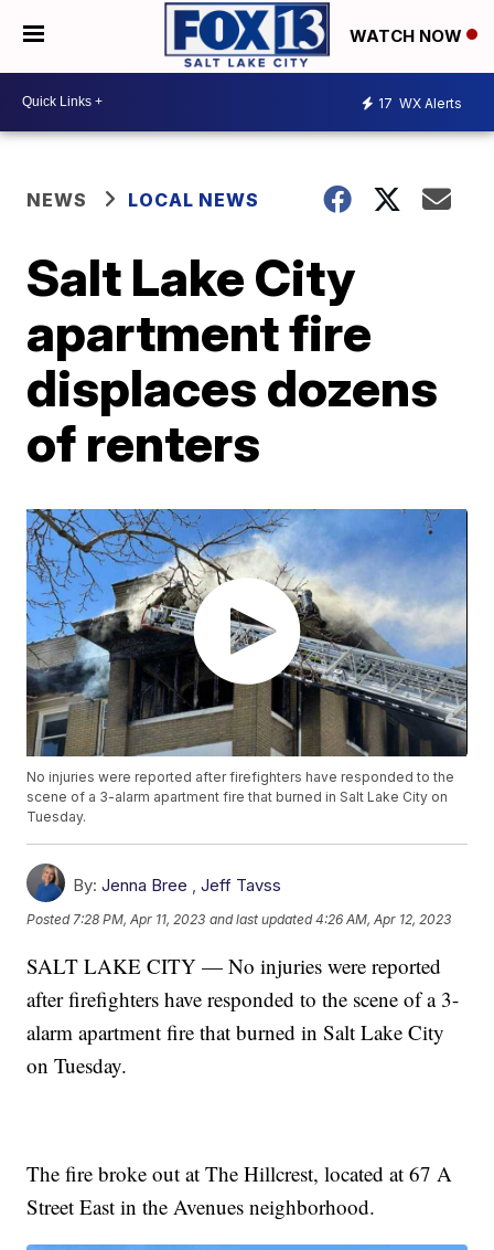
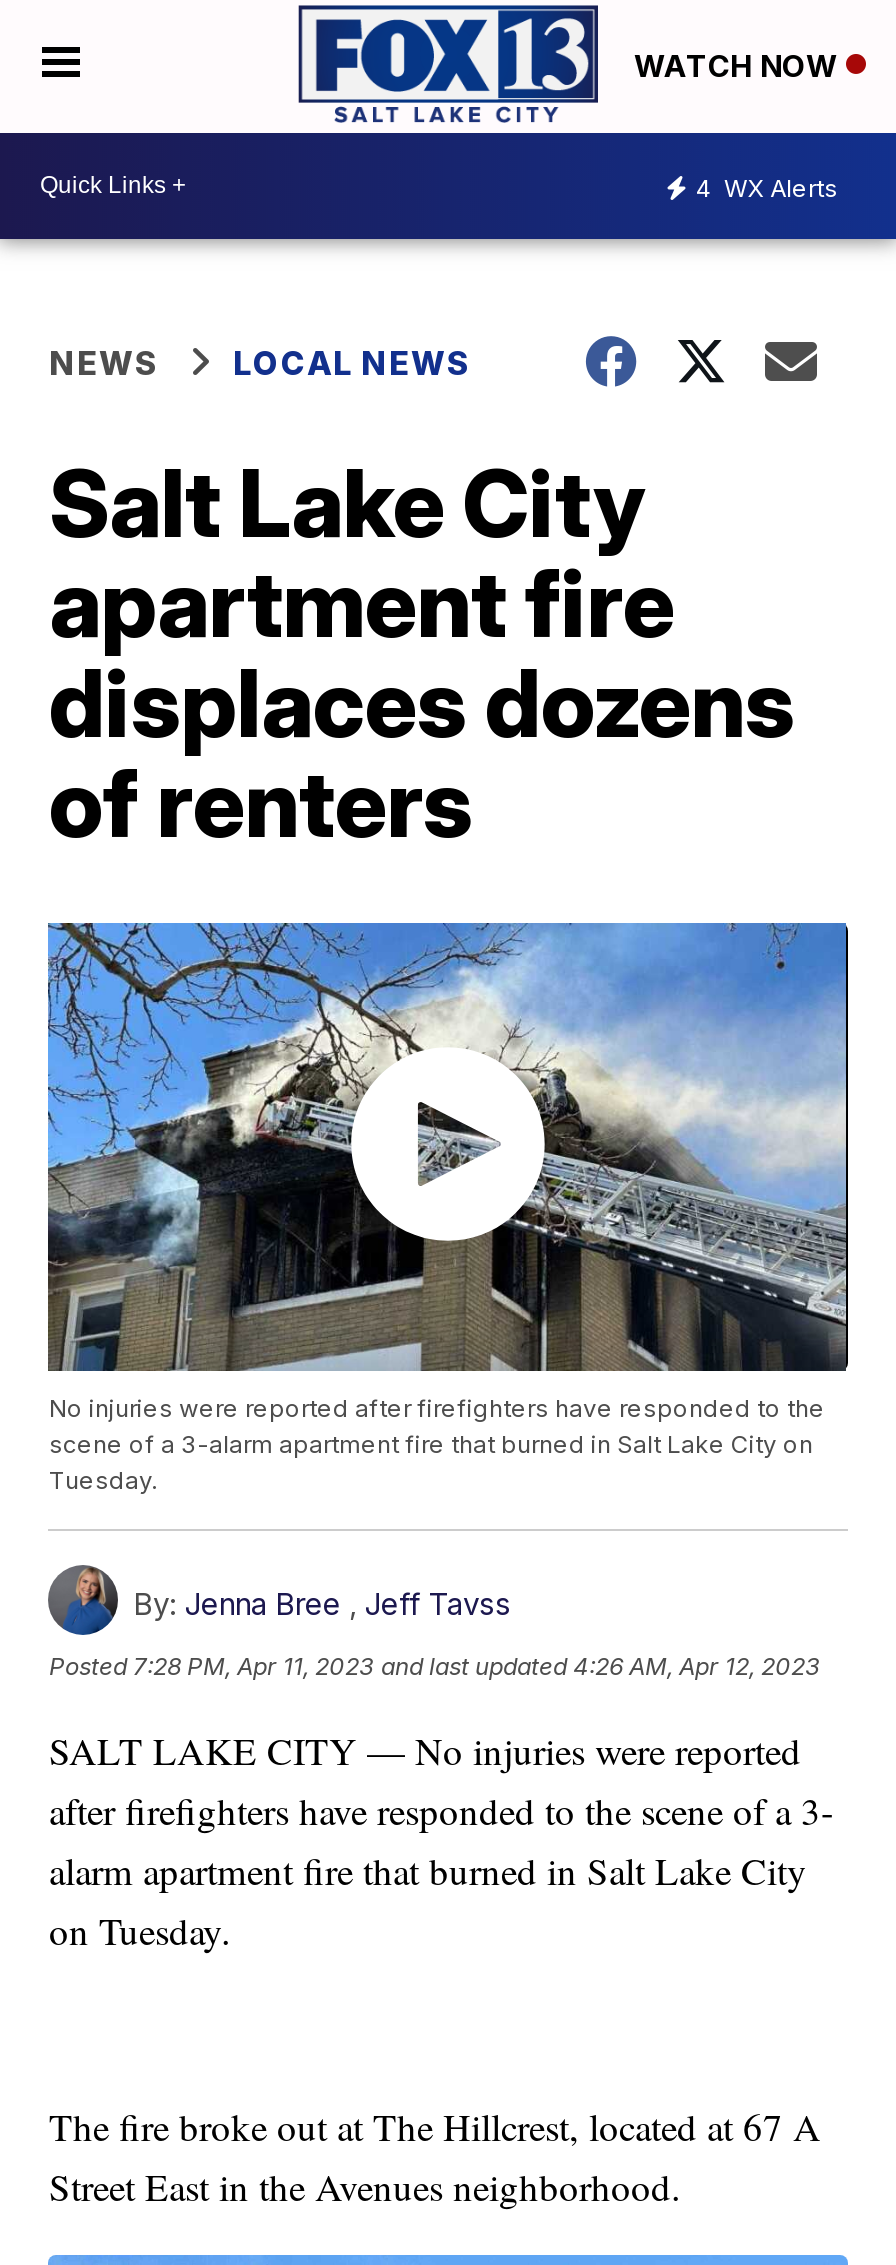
- 17 WX Alerts
+ 4 WX Alerts
